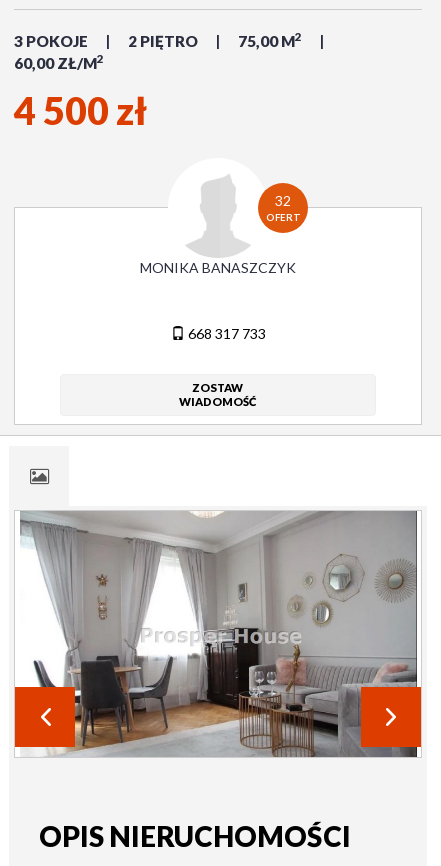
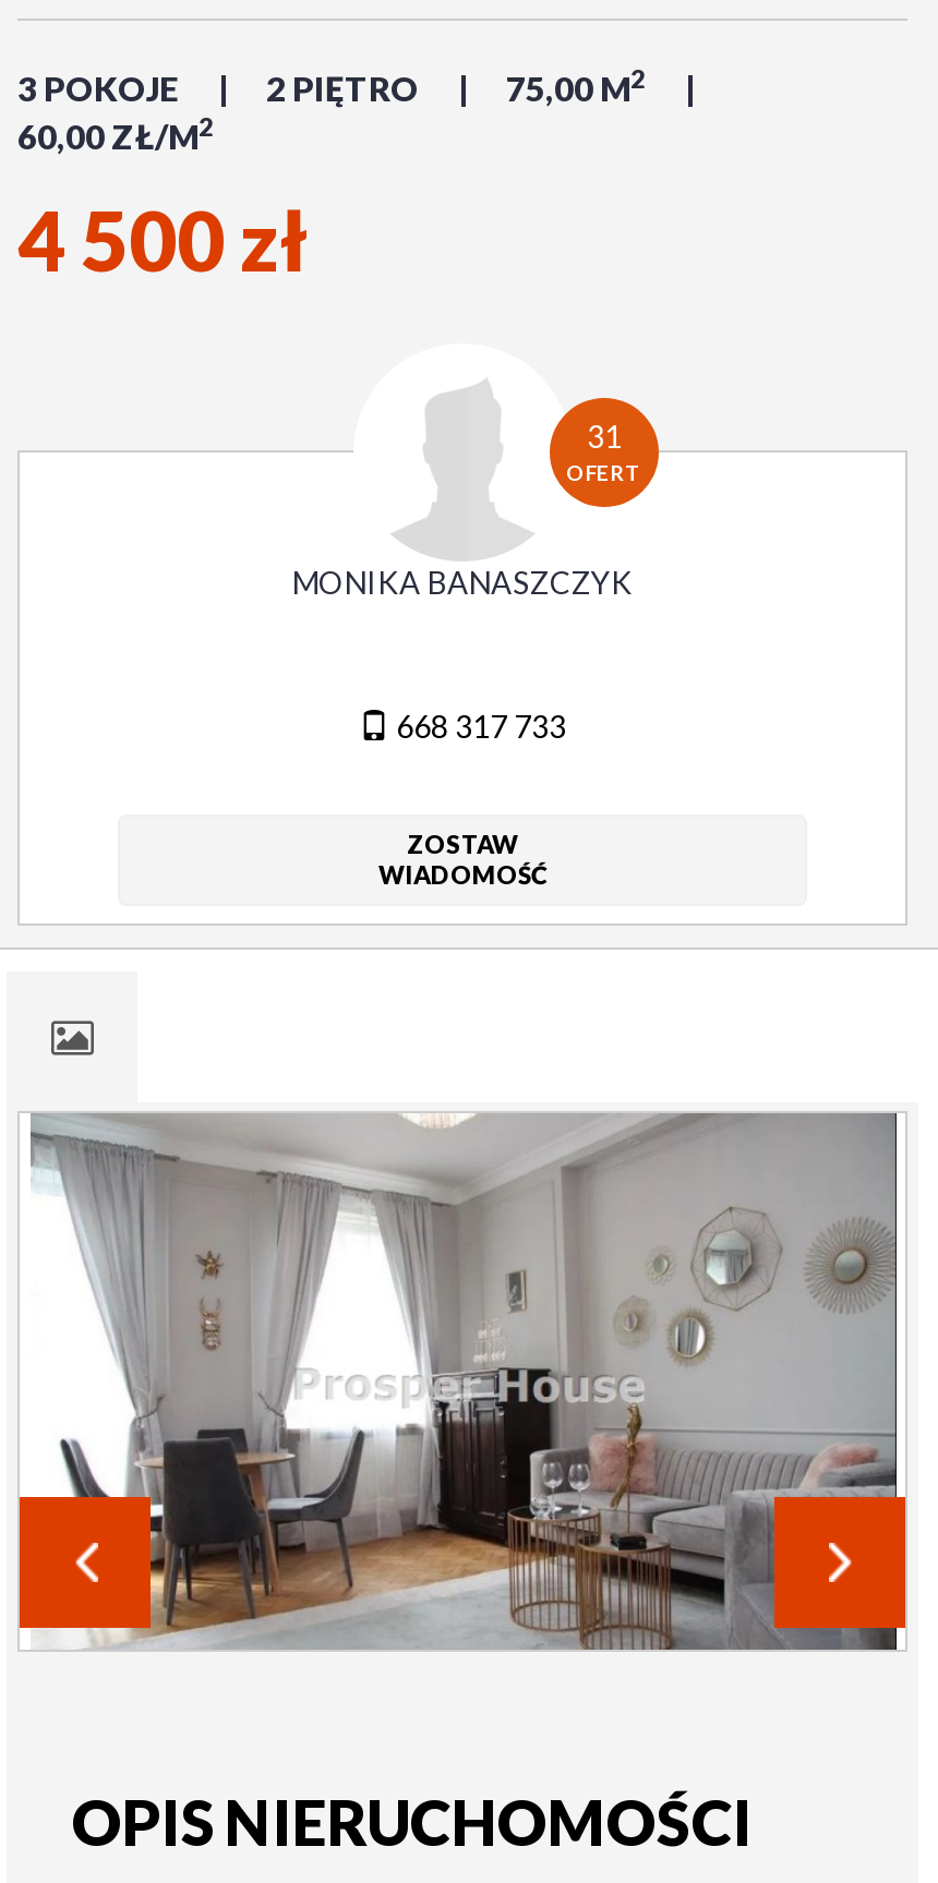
- 32
+ 31
